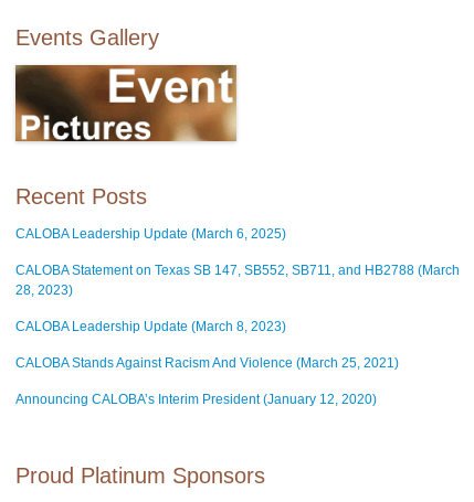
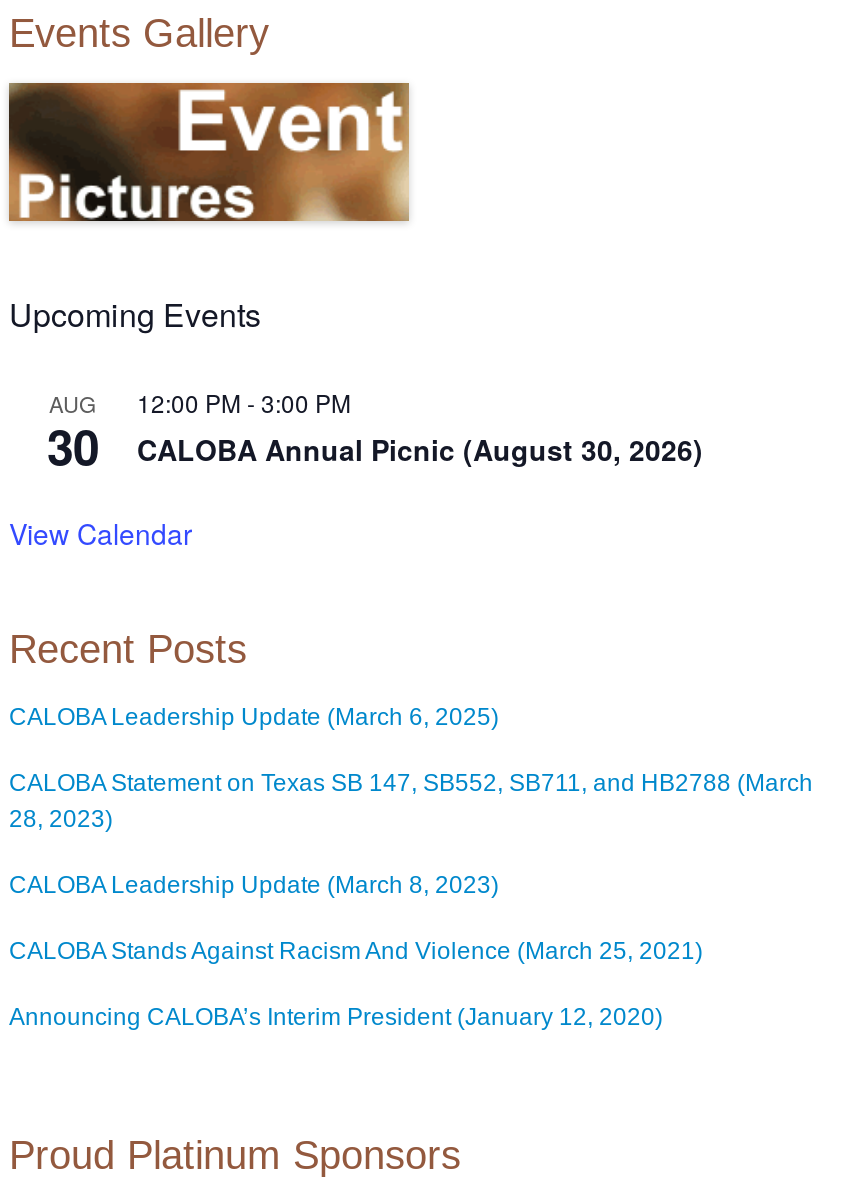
+ Upcoming Events
+ AUG
+ 30

+ 12:00 PM - 3:00 PM
+ CALOBA Annual Picnic (August 30, 2026)
+ View Calendar
